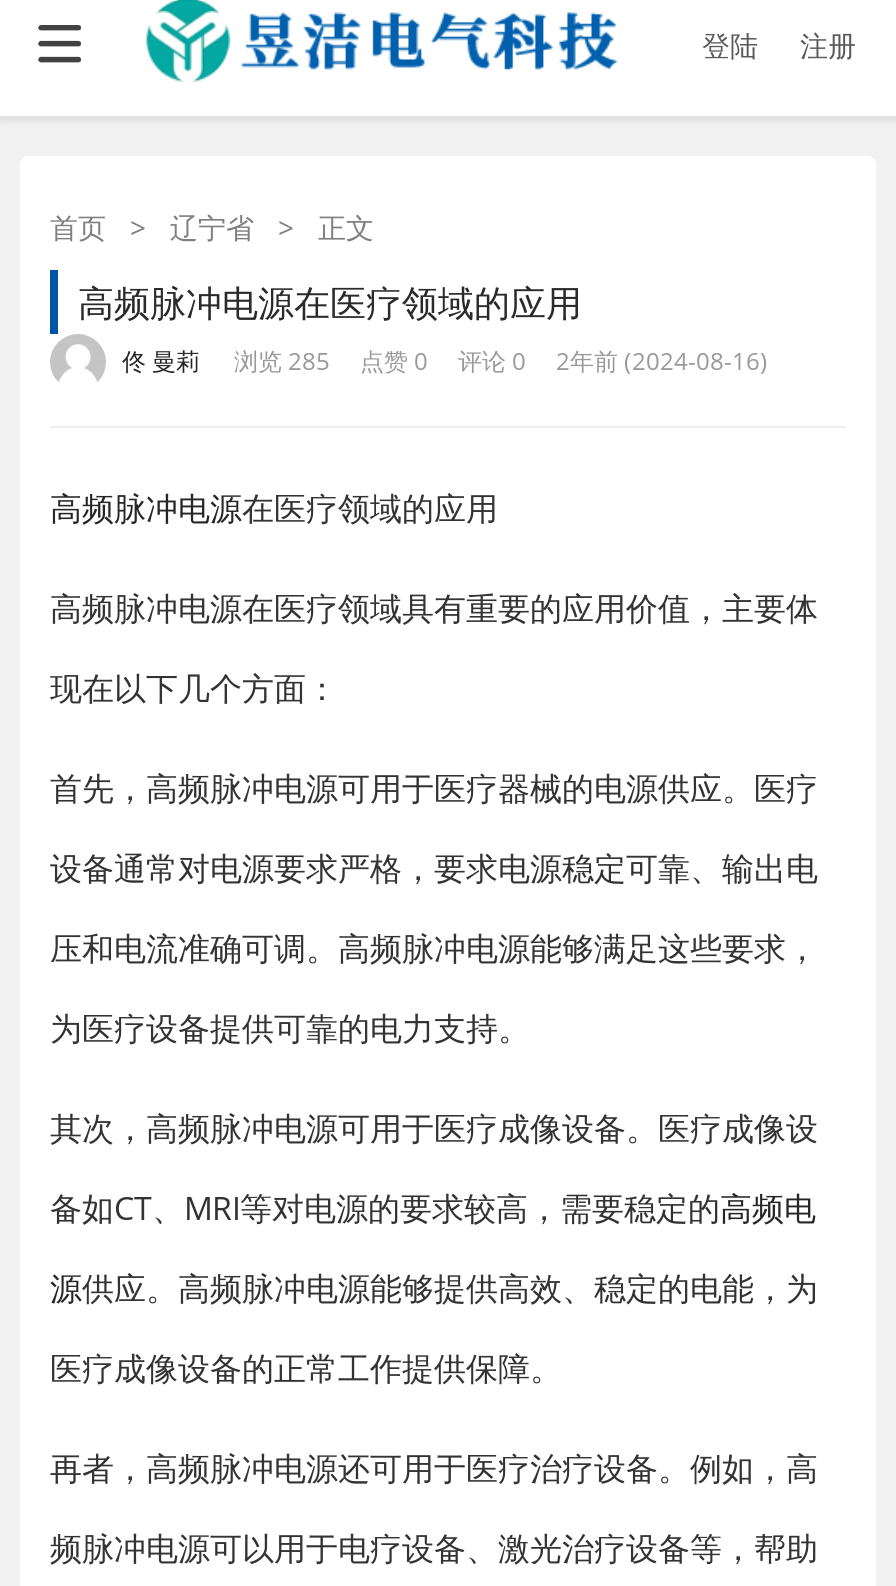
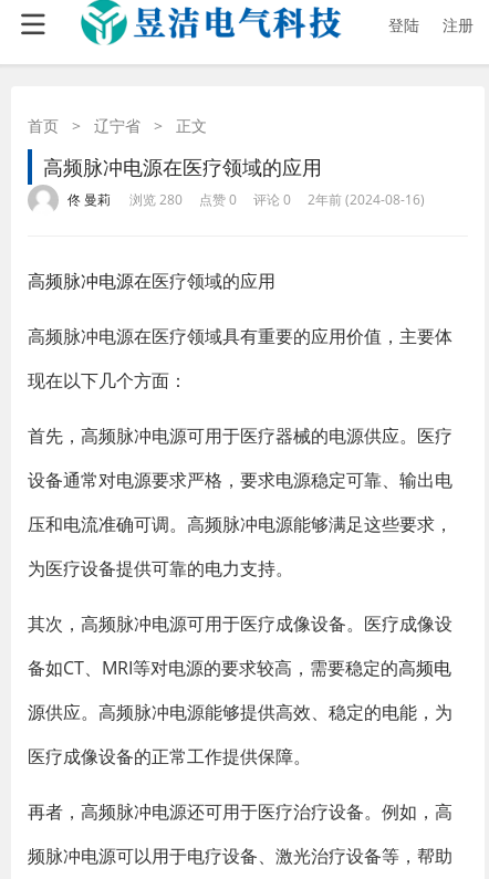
- 佟 曼莉 · 浏览 285 · 点赞 0 · 评论 0 · 2年前 (2024-08-16)
+ 佟 曼莉 · 浏览 280 · 点赞 0 · 评论 0 · 2年前 (2024-08-16)
